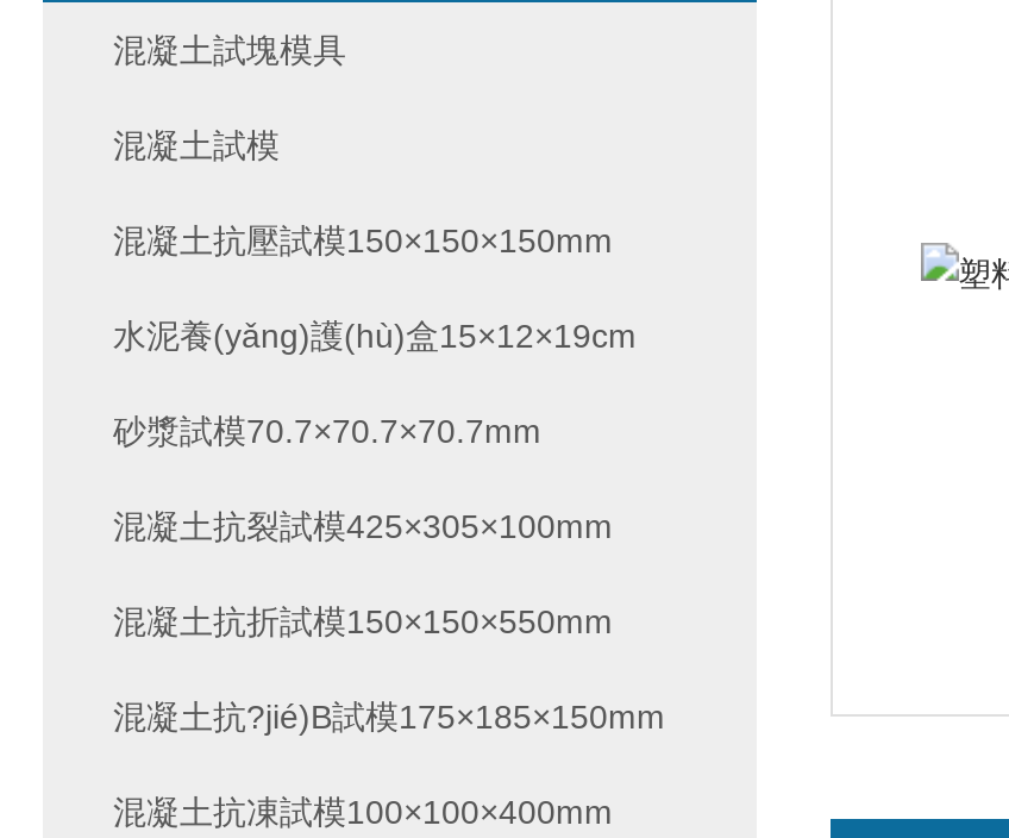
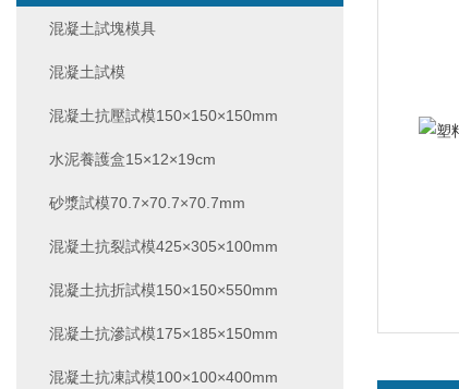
- 水泥養(yǎng)護(hù)盒15×12×19cm
+ 水泥養護盒15×12×19cm

- 混凝土抗?jié)B試模175×185×150mm
+ 混凝土抗滲試模175×185×150mm
